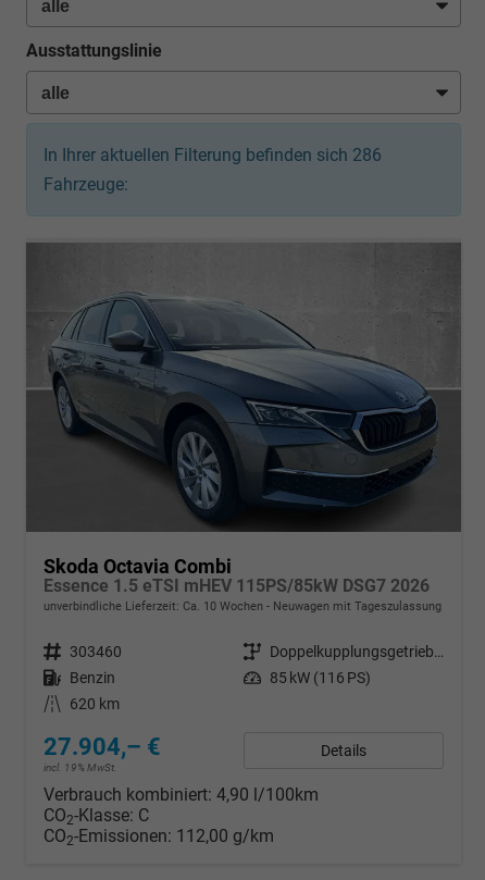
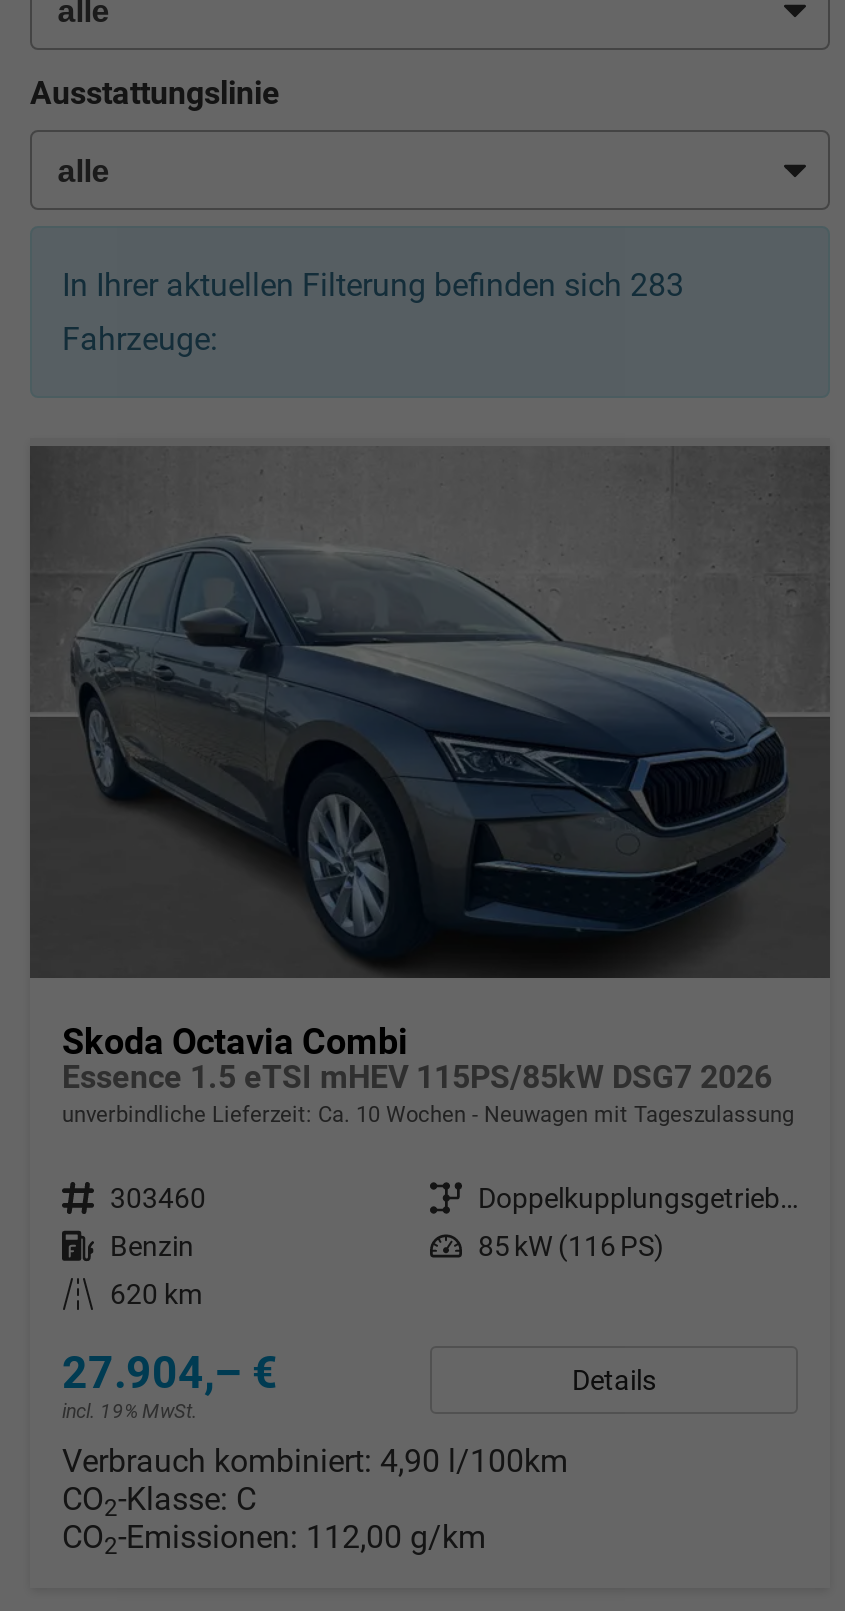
- In Ihrer aktuellen Filterung befinden sich 286
+ In Ihrer aktuellen Filterung befinden sich 283
